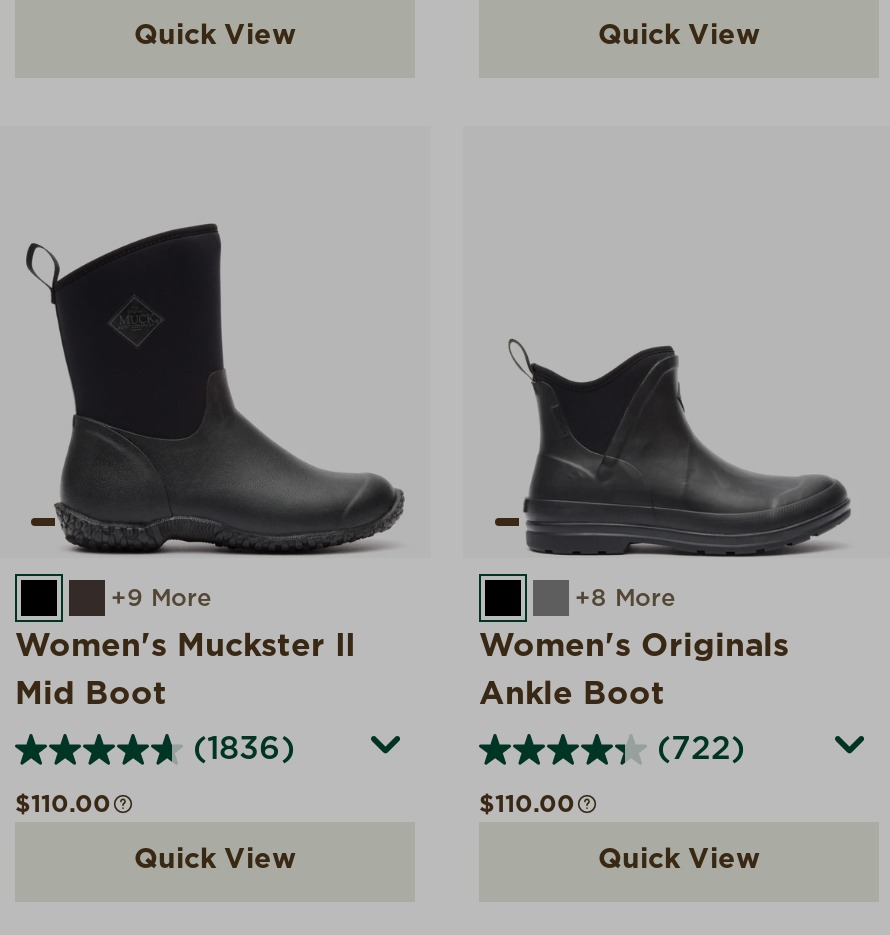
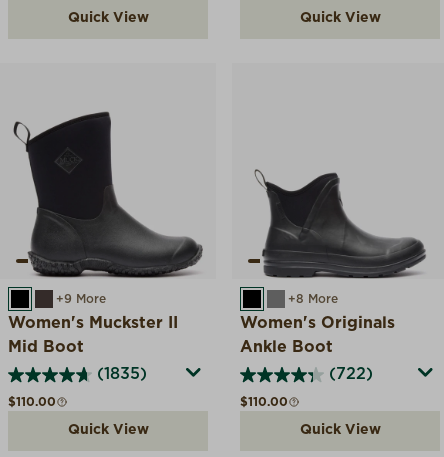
- (1836)
+ (1835)
